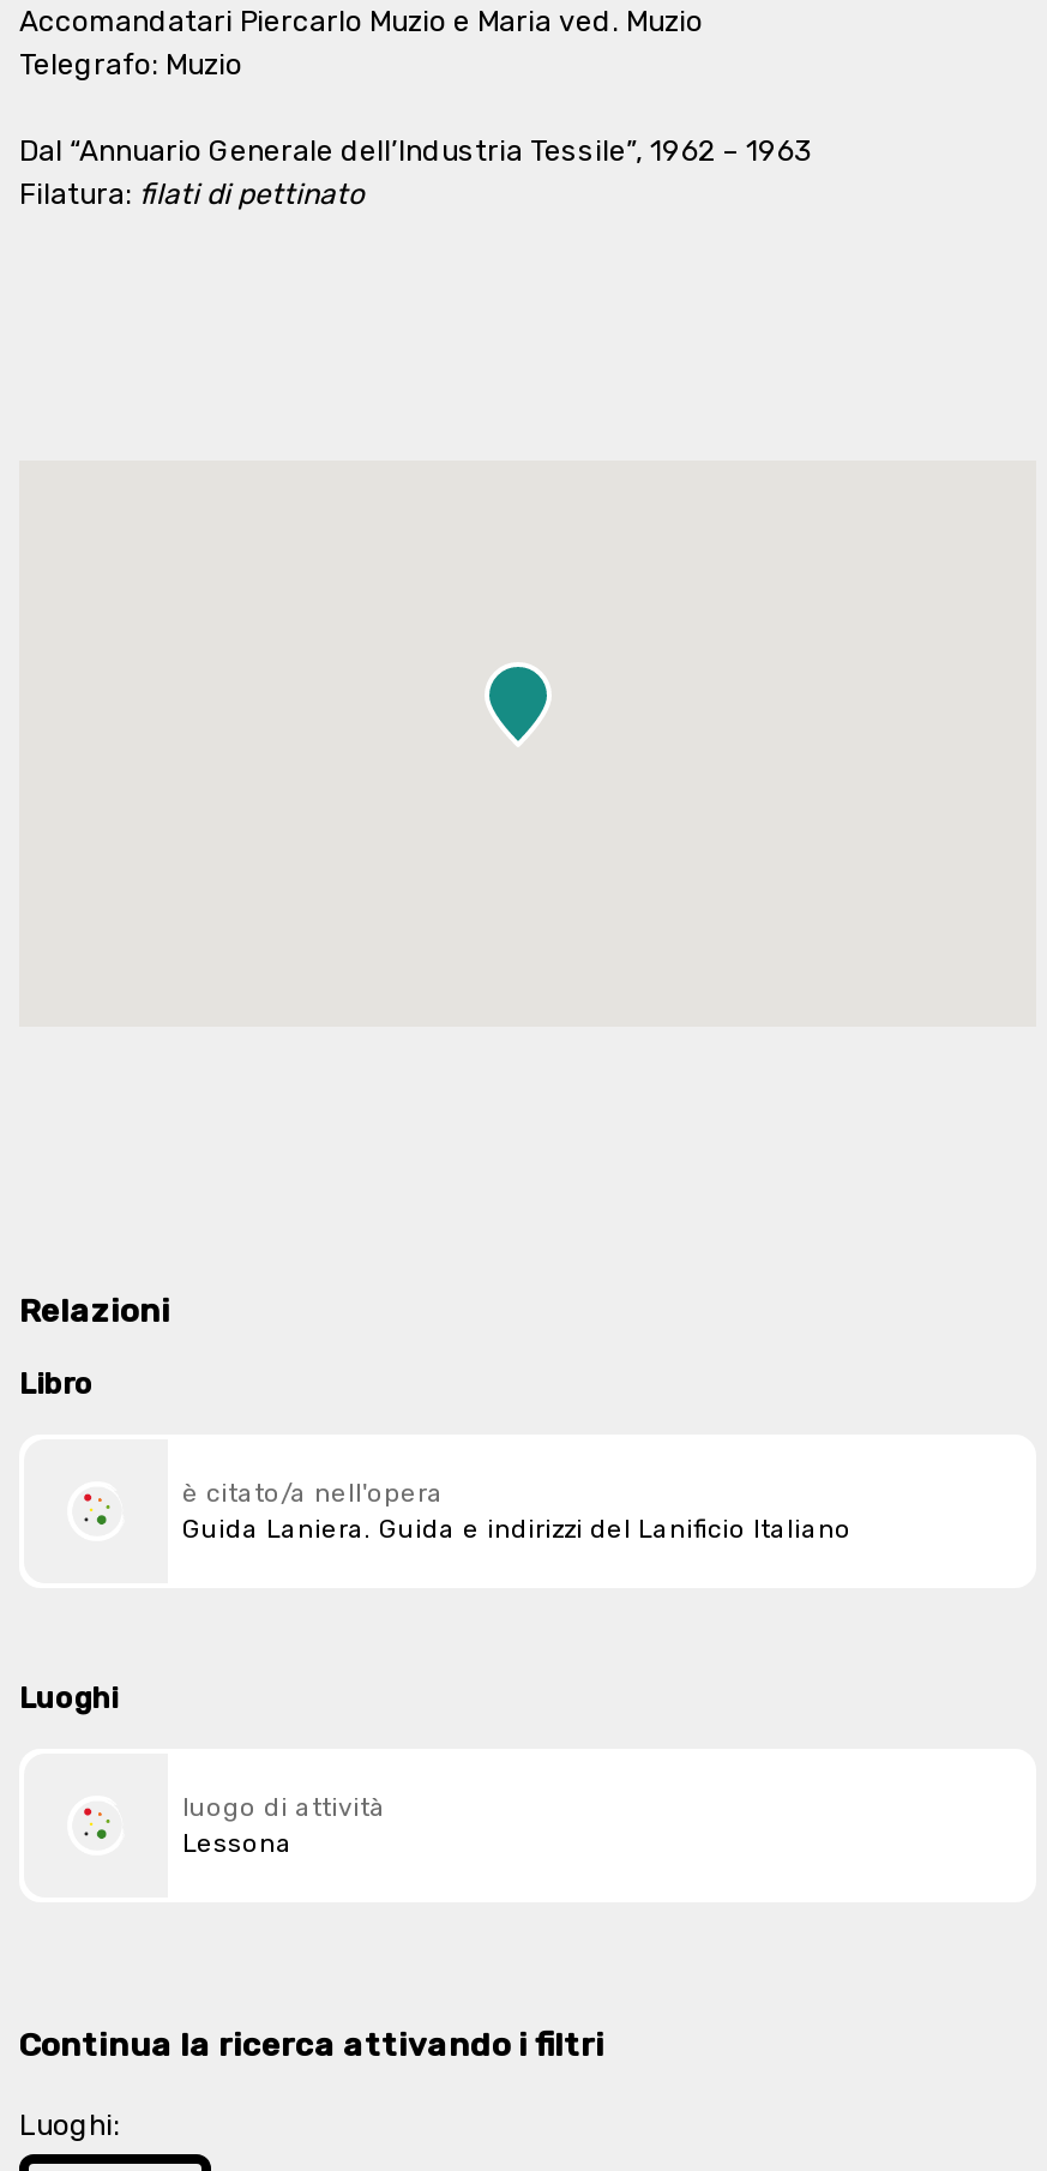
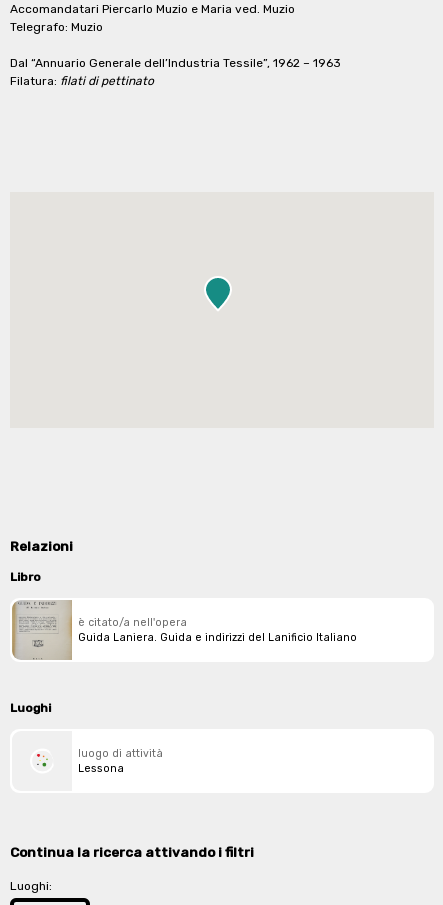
+ [image]
